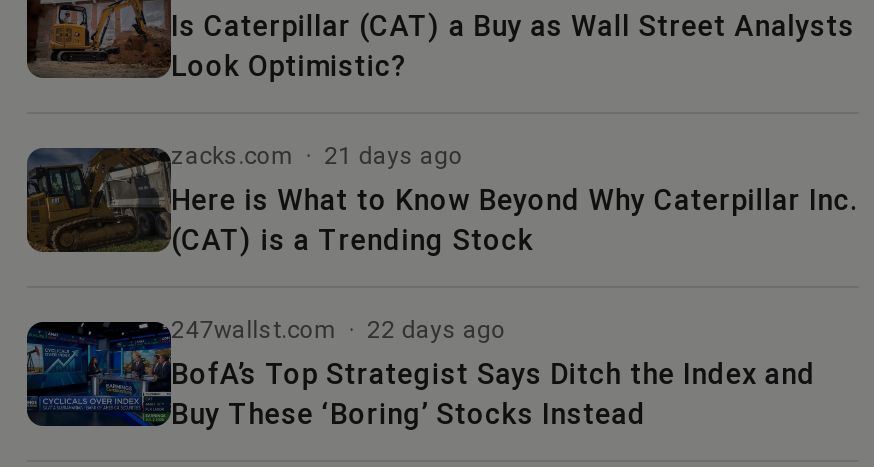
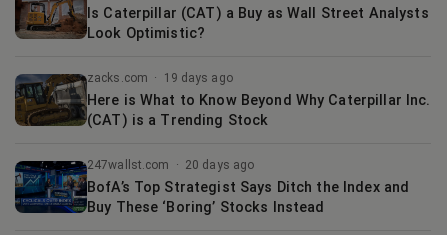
- zacks.com · 21 days ago
+ zacks.com · 19 days ago

- 247wallst.com · 22 days ago
+ 247wallst.com · 20 days ago
